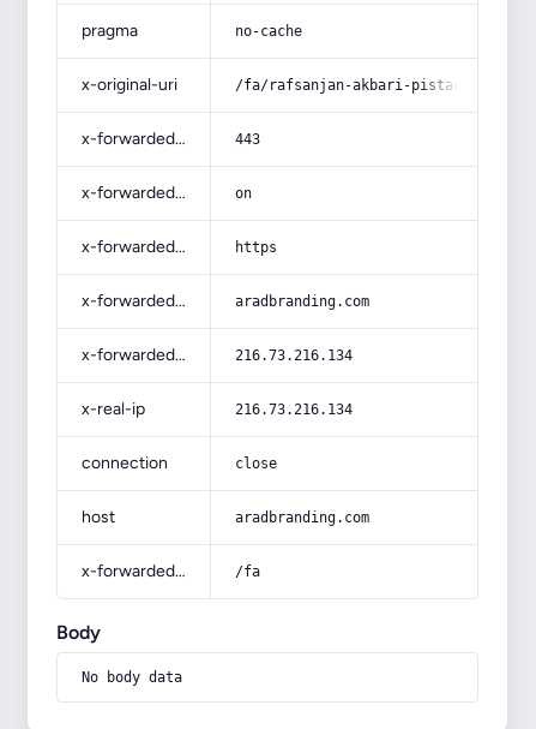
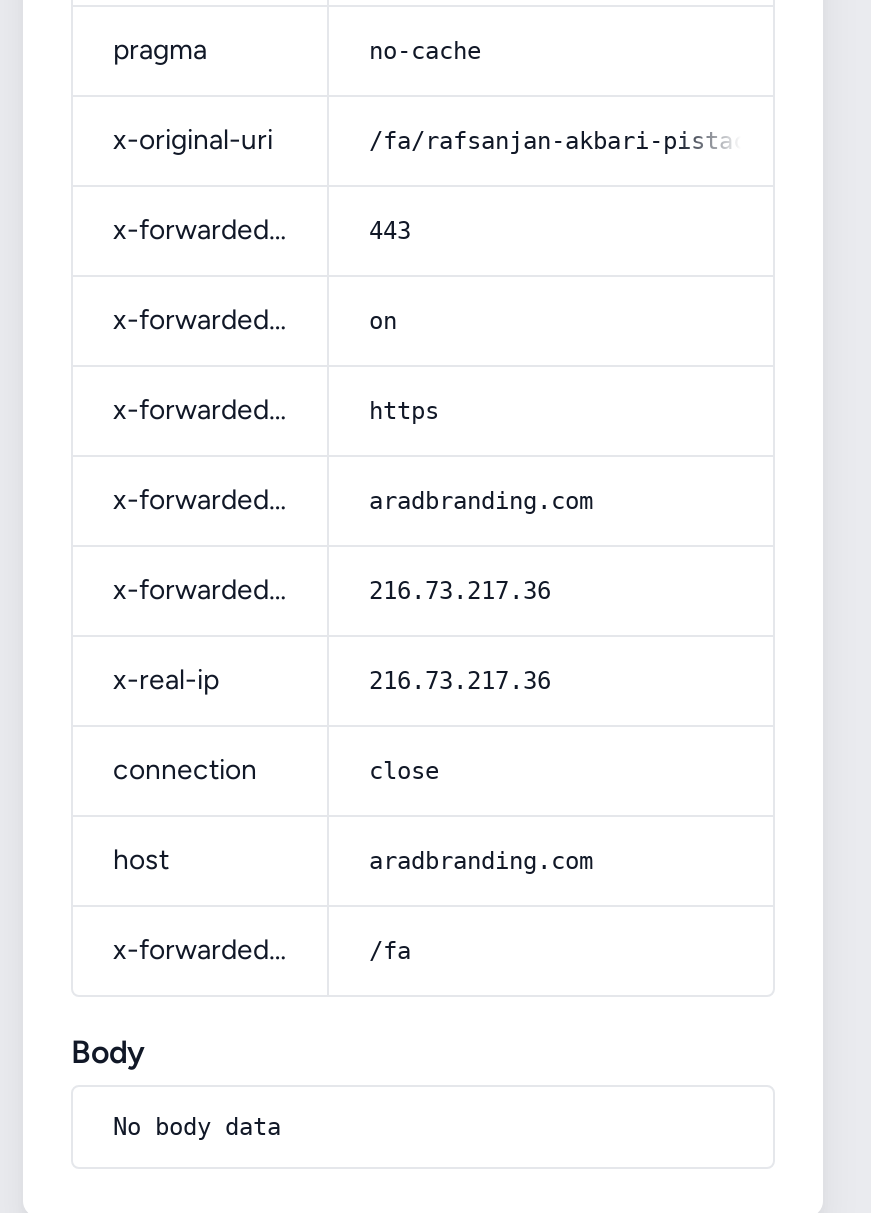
- 216.73.216.134
+ 216.73.217.36

- 216.73.216.134
+ 216.73.217.36
